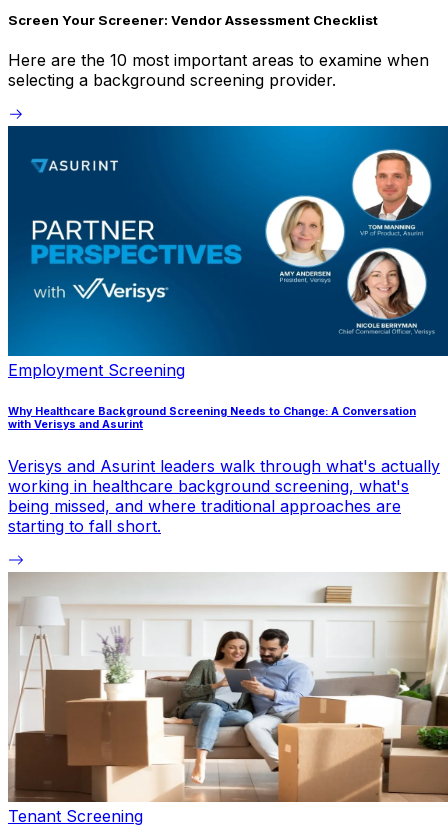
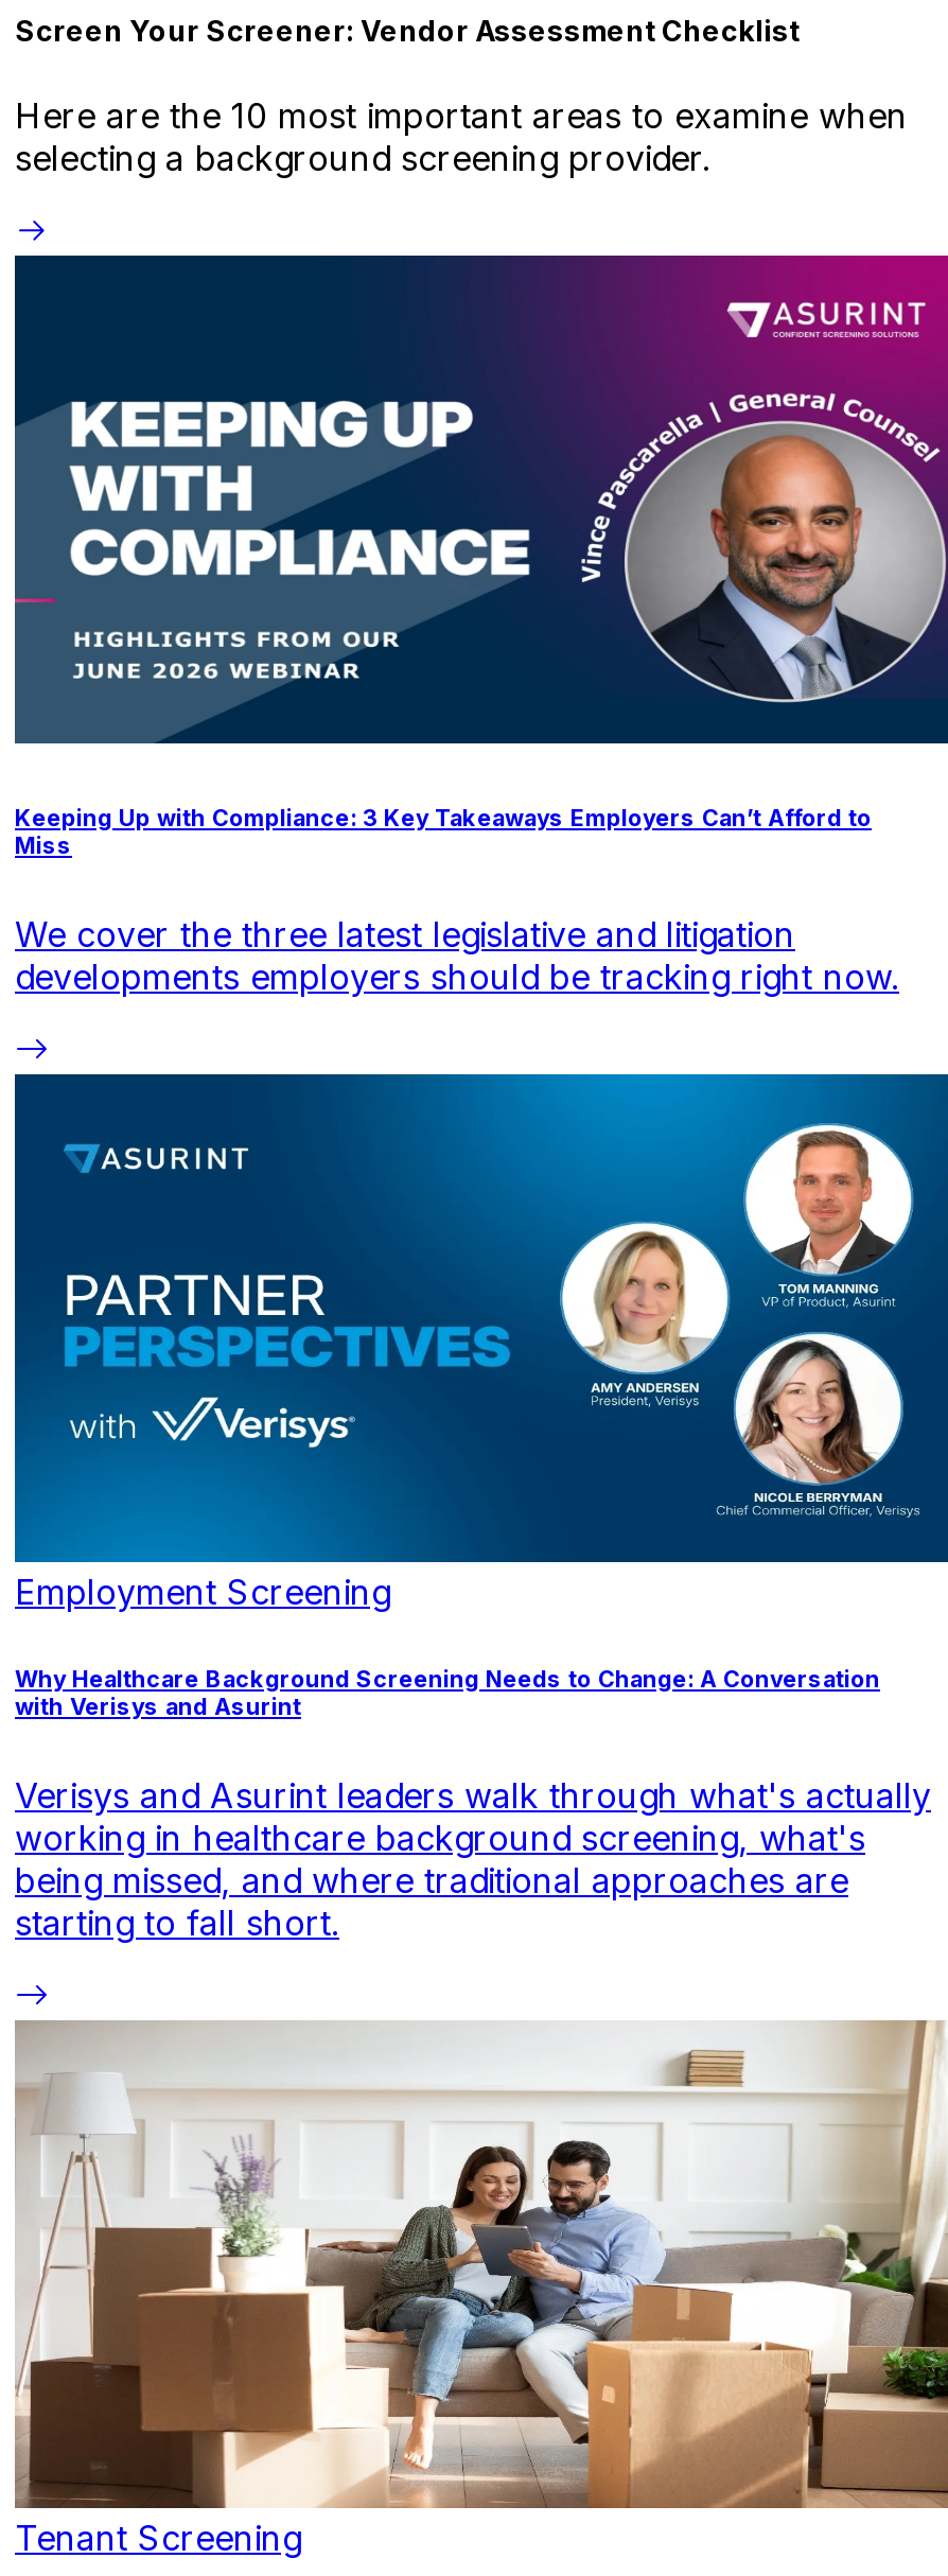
+ [image]
+ Keeping Up with Compliance: 3 Key Takeaways Employers Can’t Afford to
+ Miss
+ We cover the three latest legislative and litigation
+ developments employers should be tracking right now.
